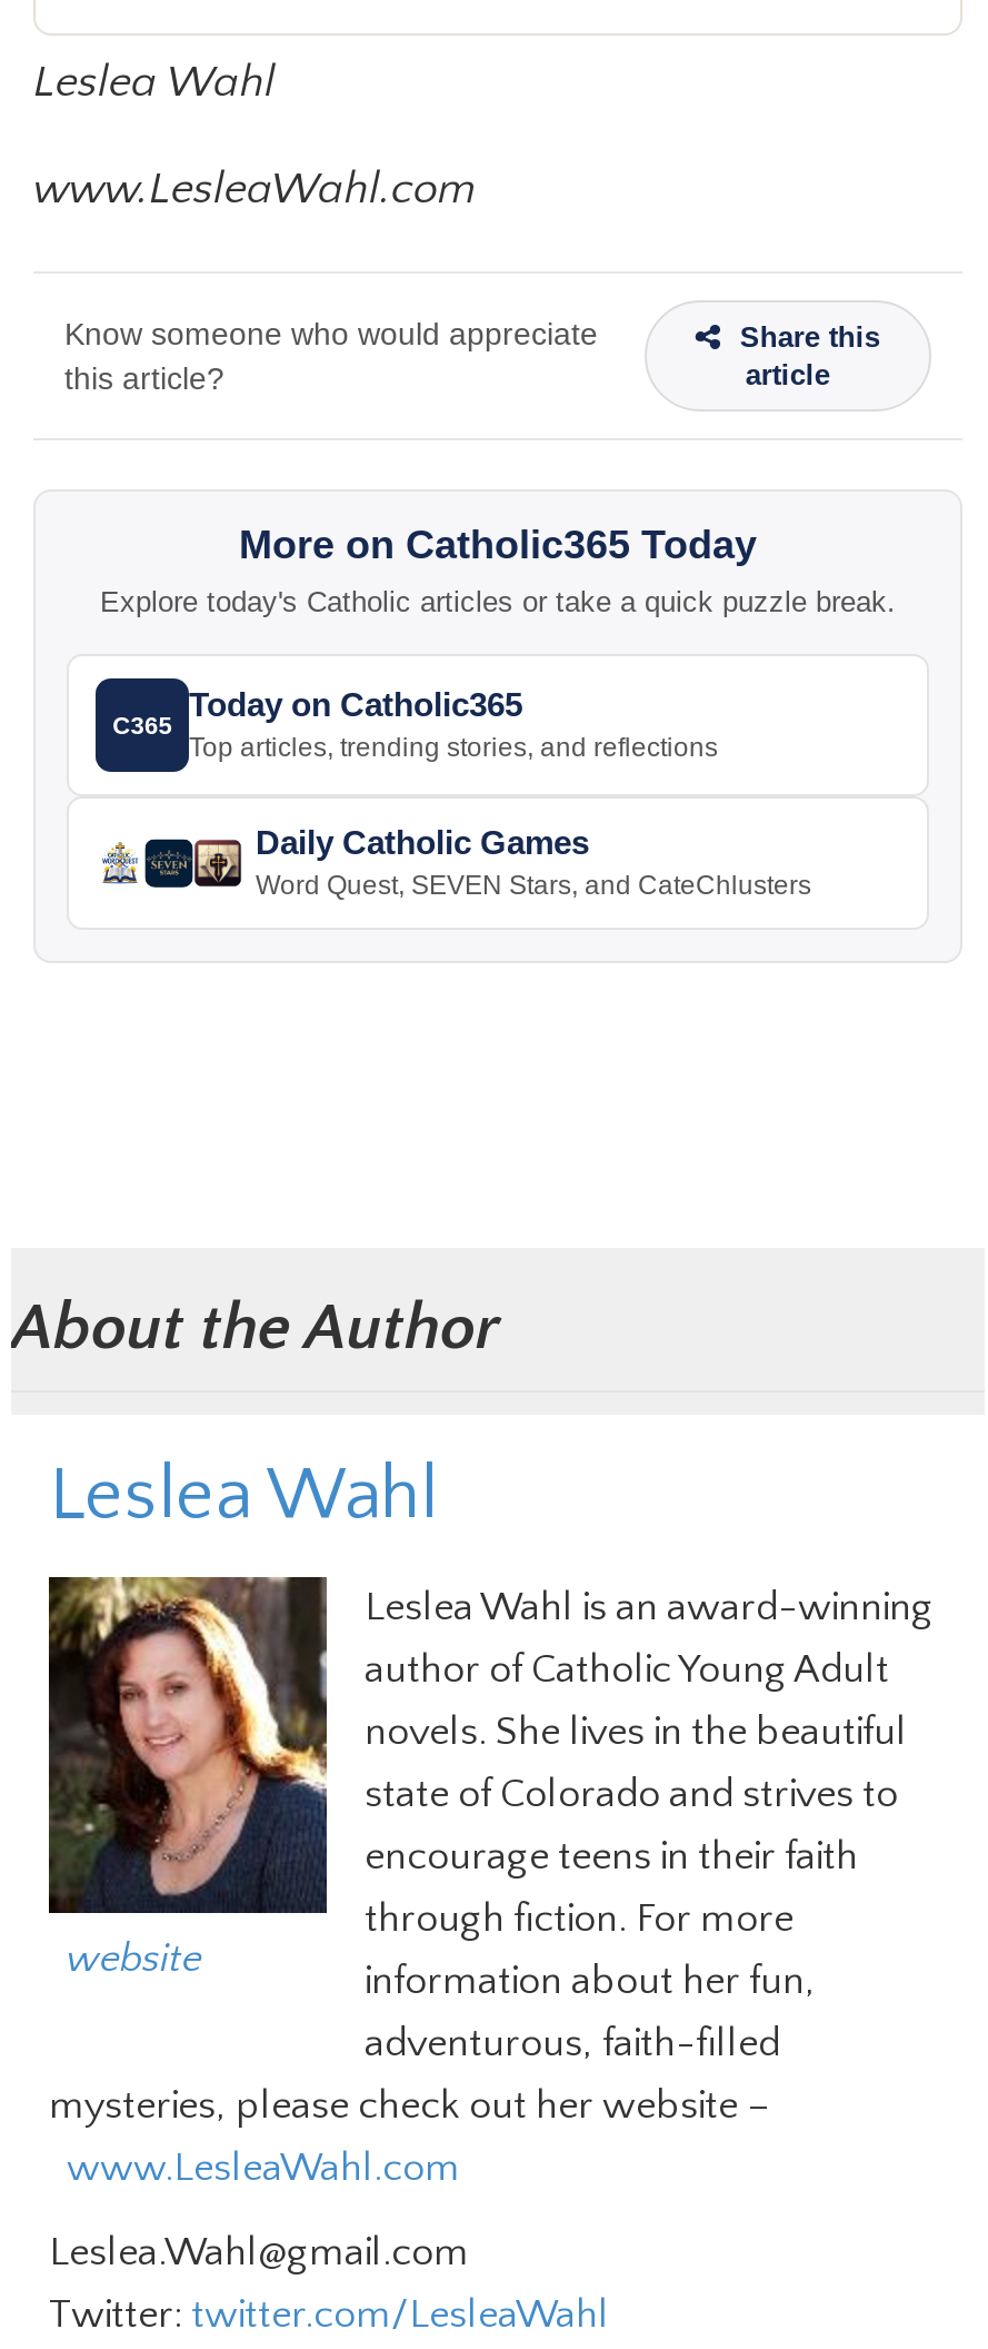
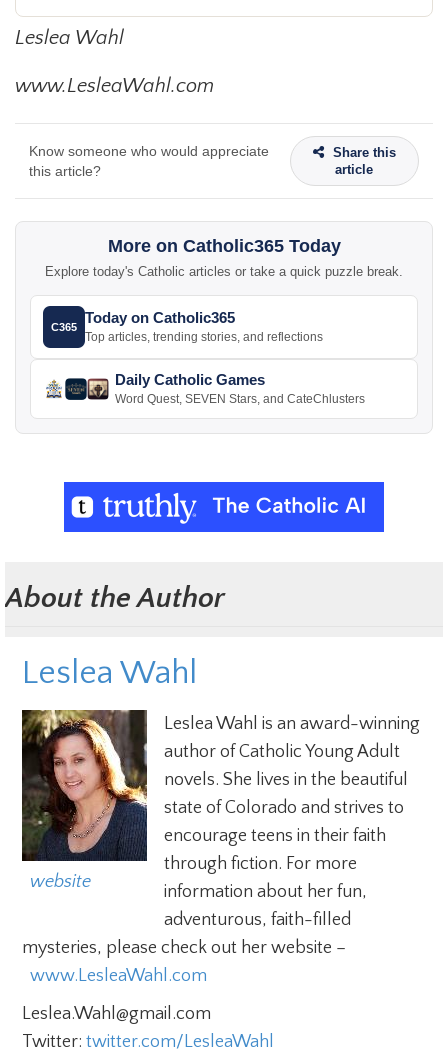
+ [image]
